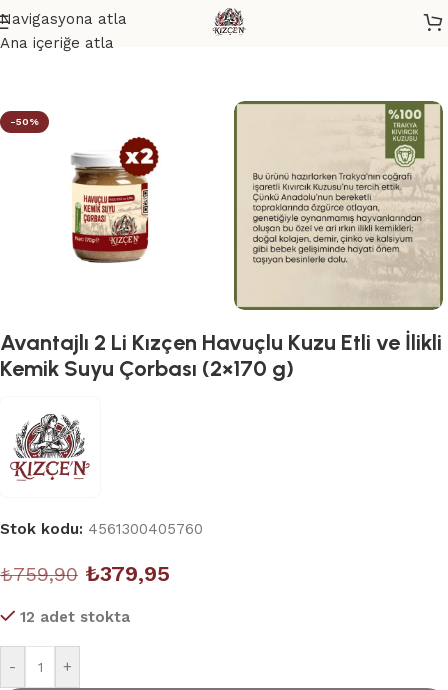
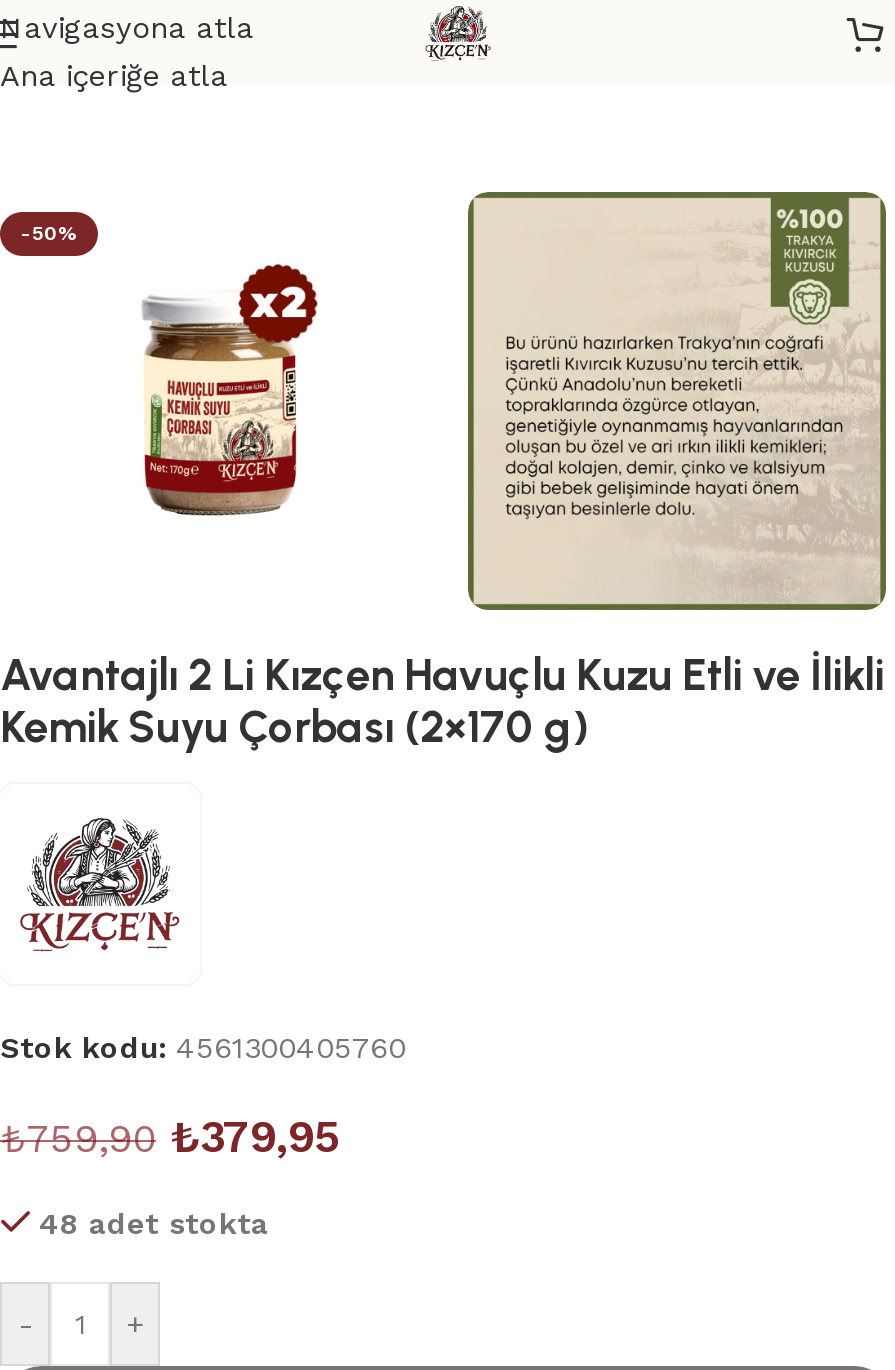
- 12 adet stokta
+ 48 adet stokta
